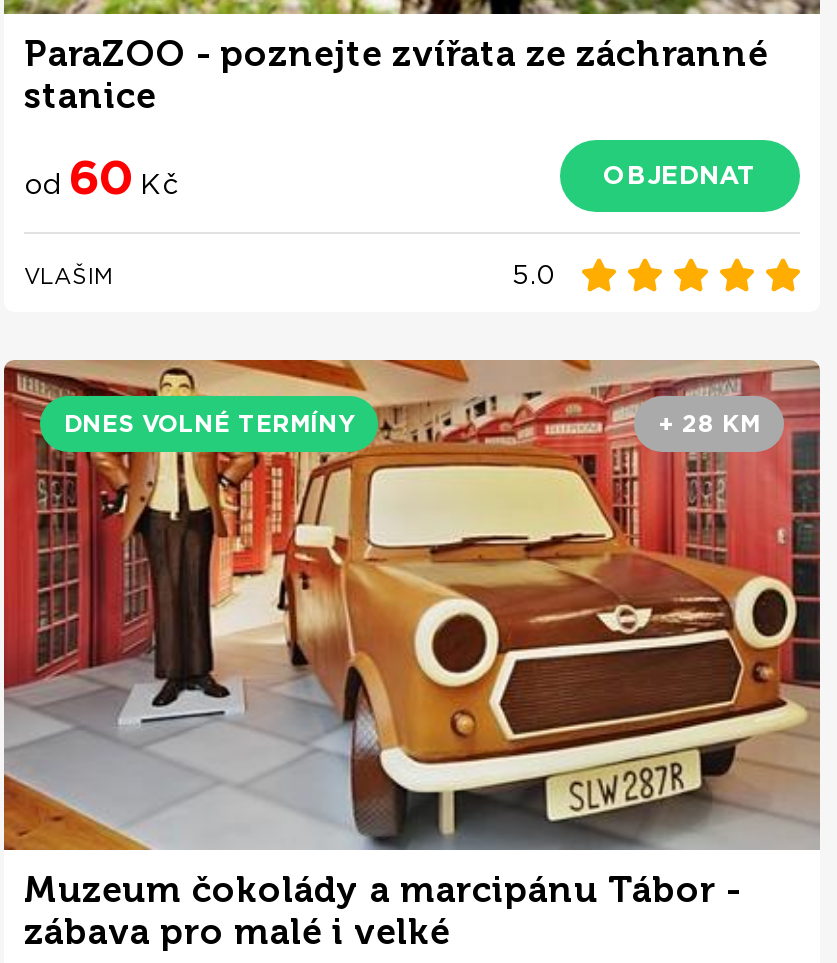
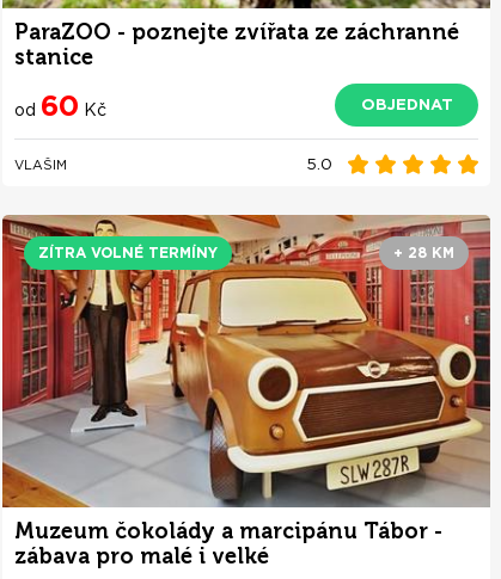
- DNES VOLNÉ TERMÍNY
+ ZÍTRA VOLNÉ TERMÍNY
